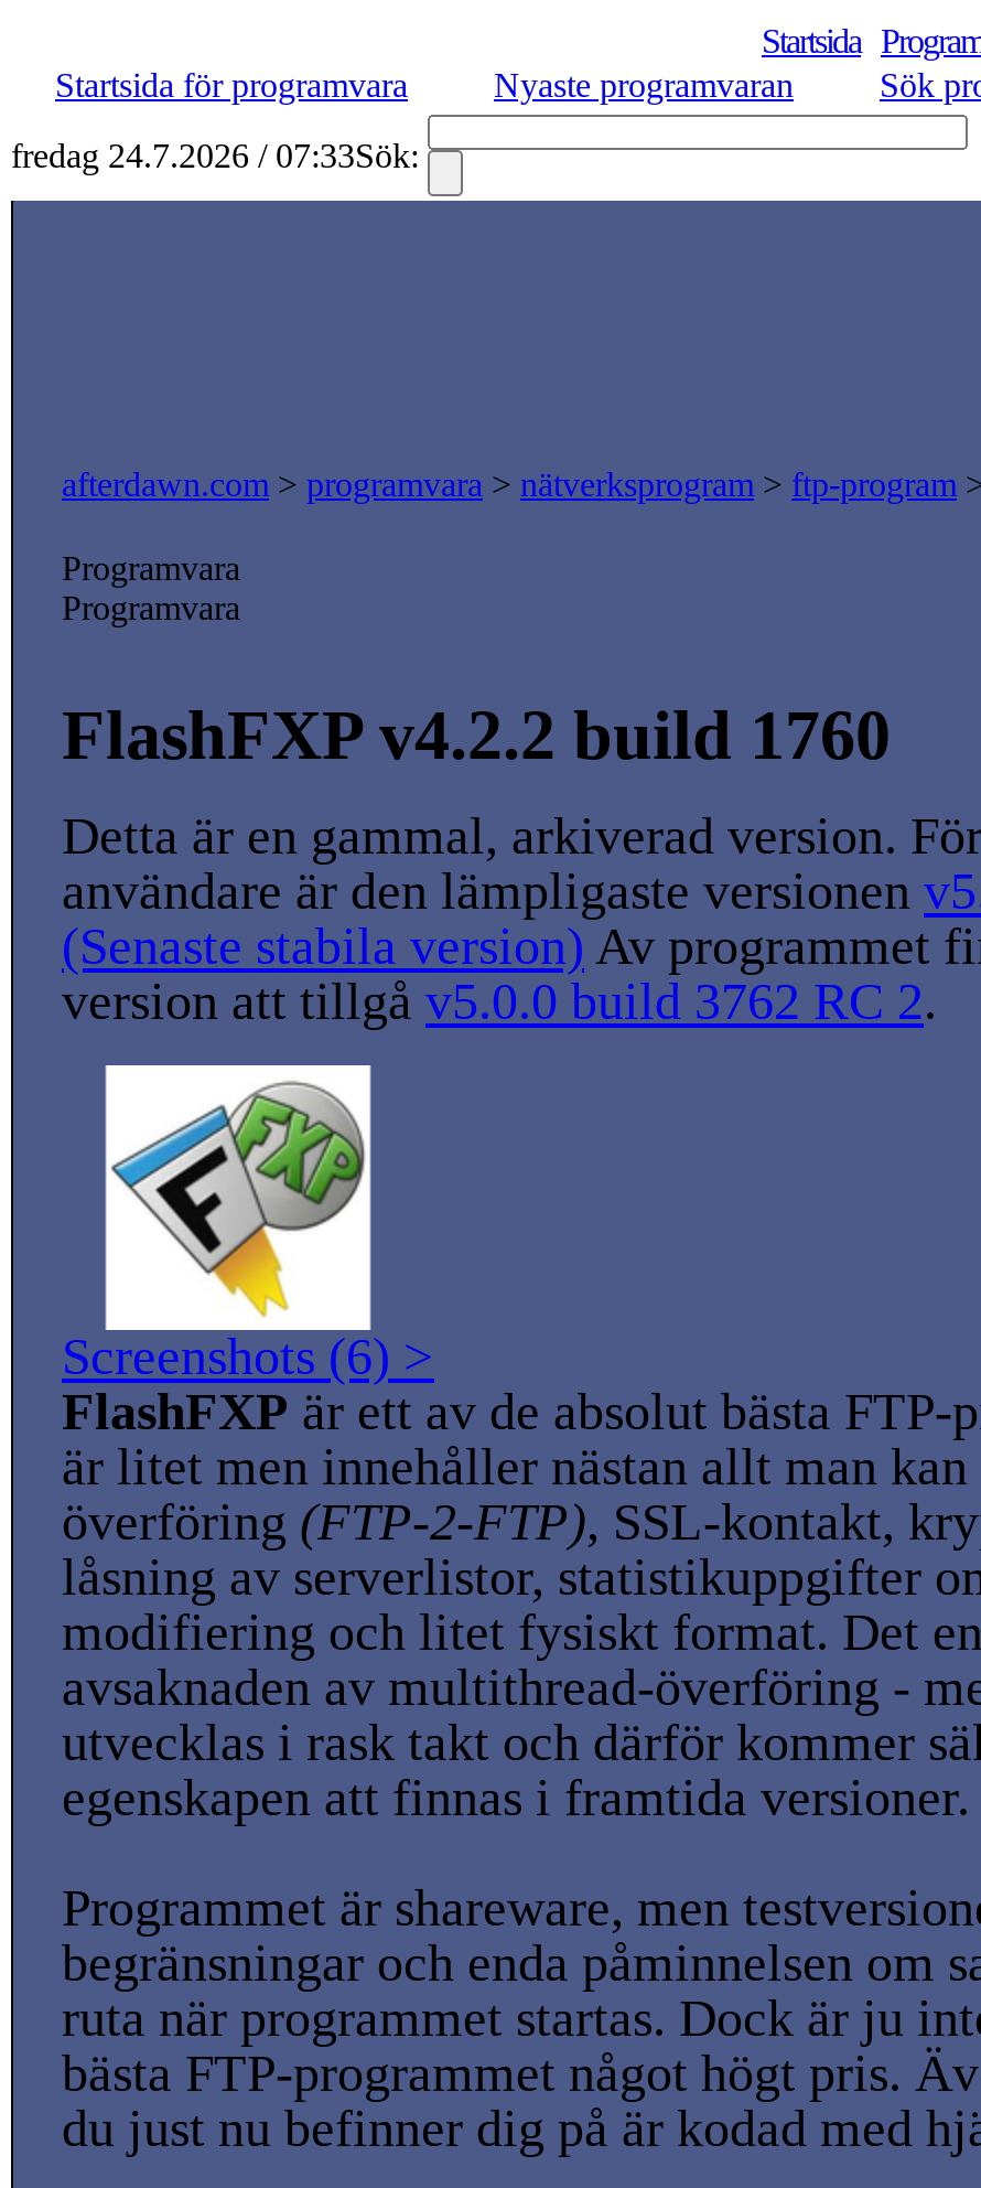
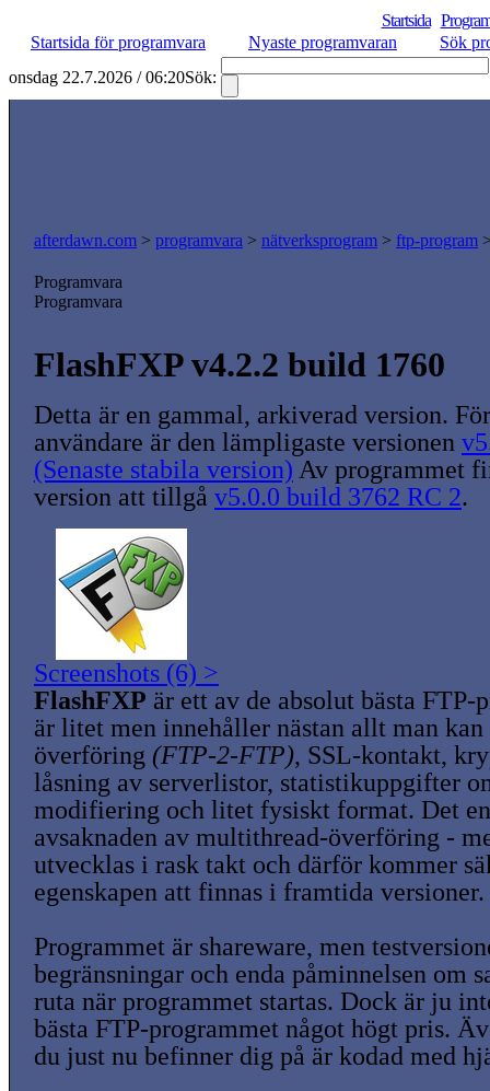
- fredag 24.7.2026 / 07:33Sök:
+ onsdag 22.7.2026 / 06:20Sök:
